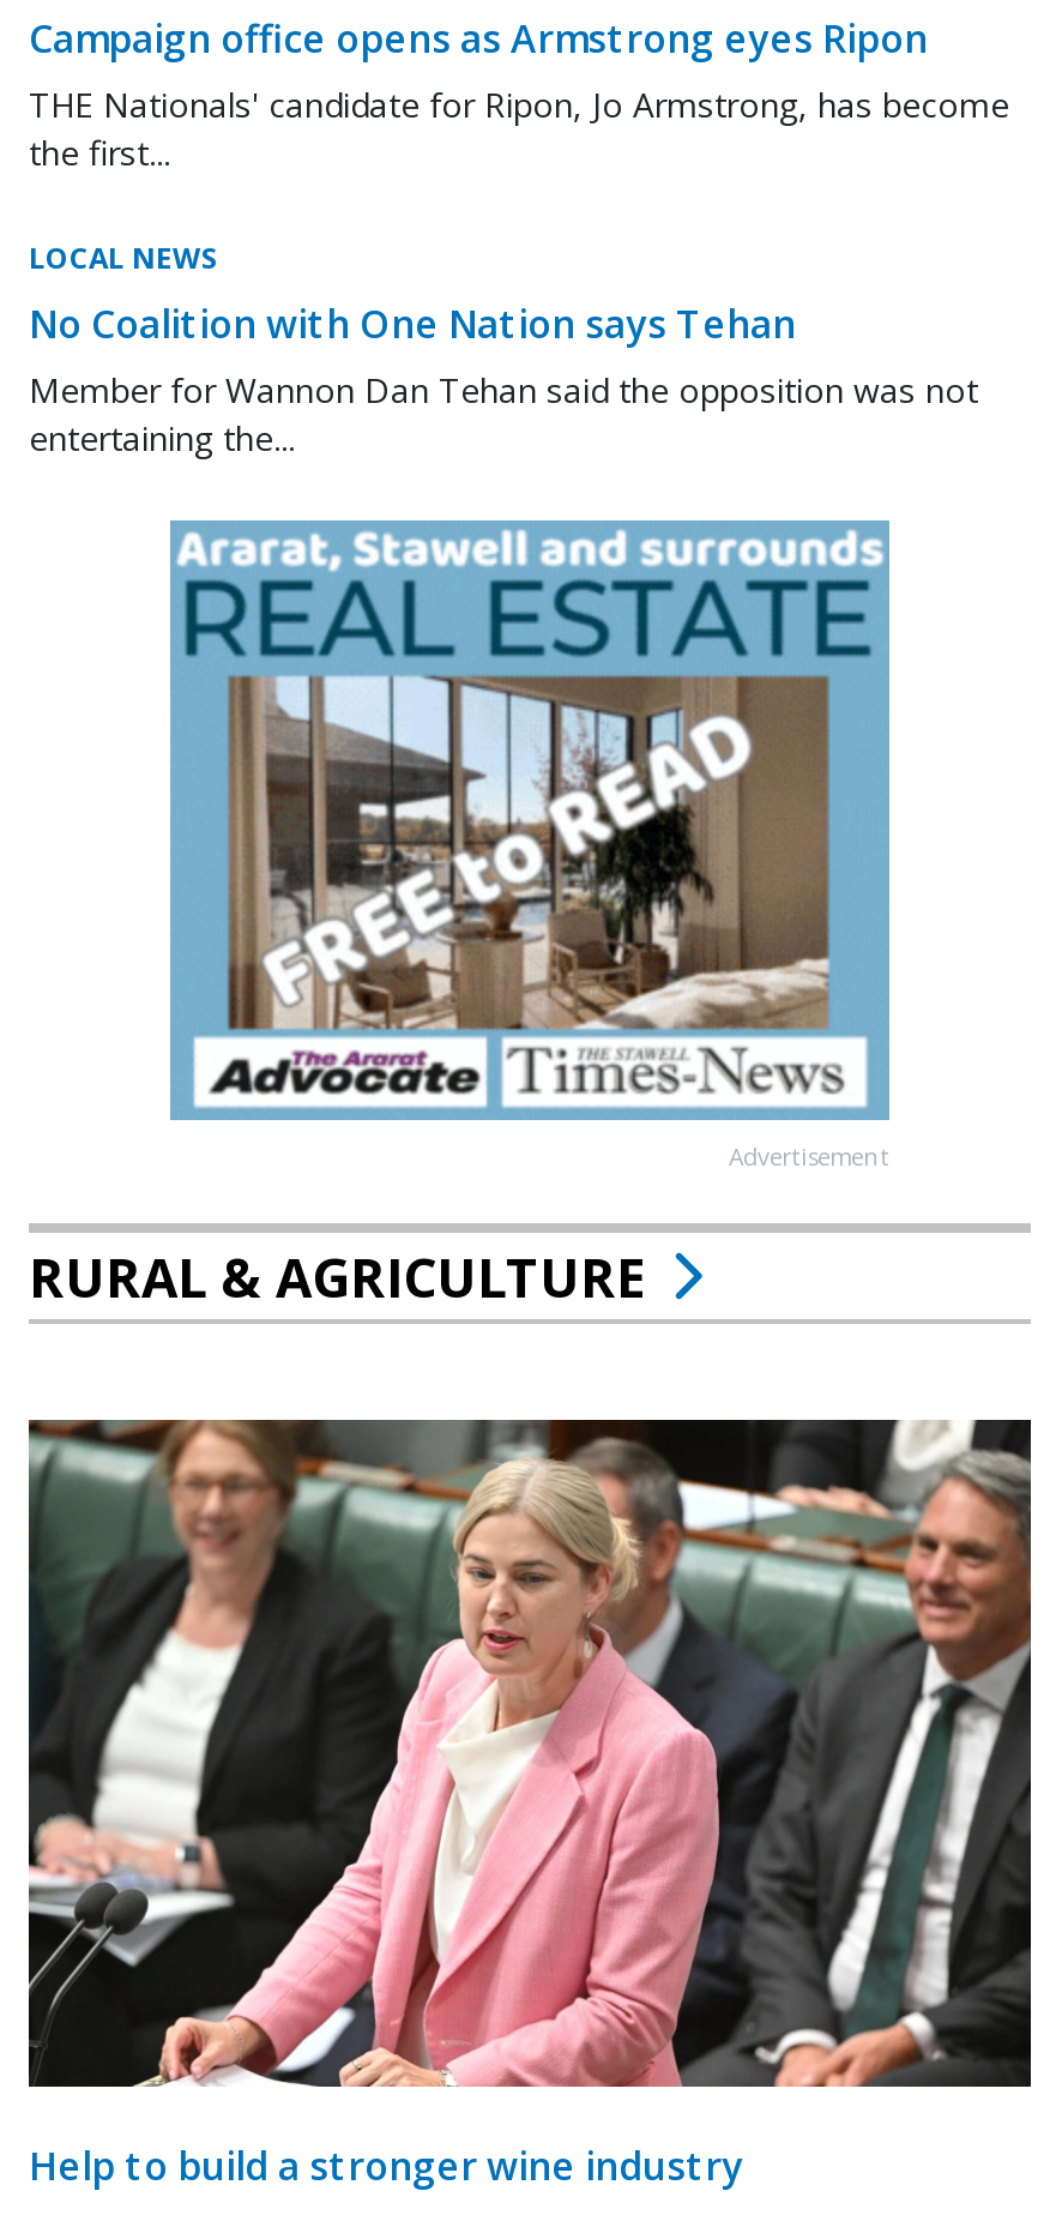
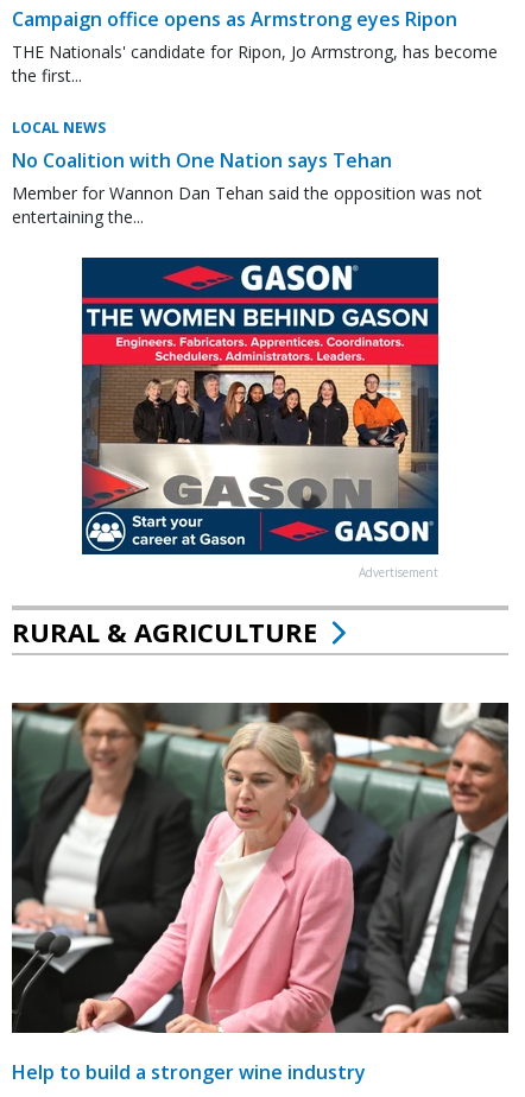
- [image]
+ [image]
